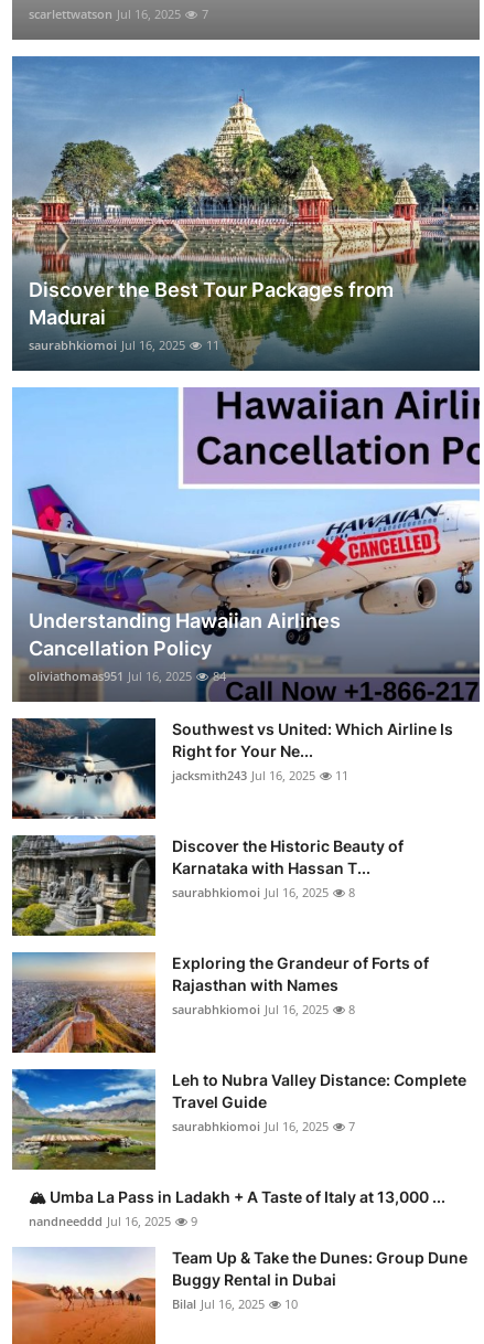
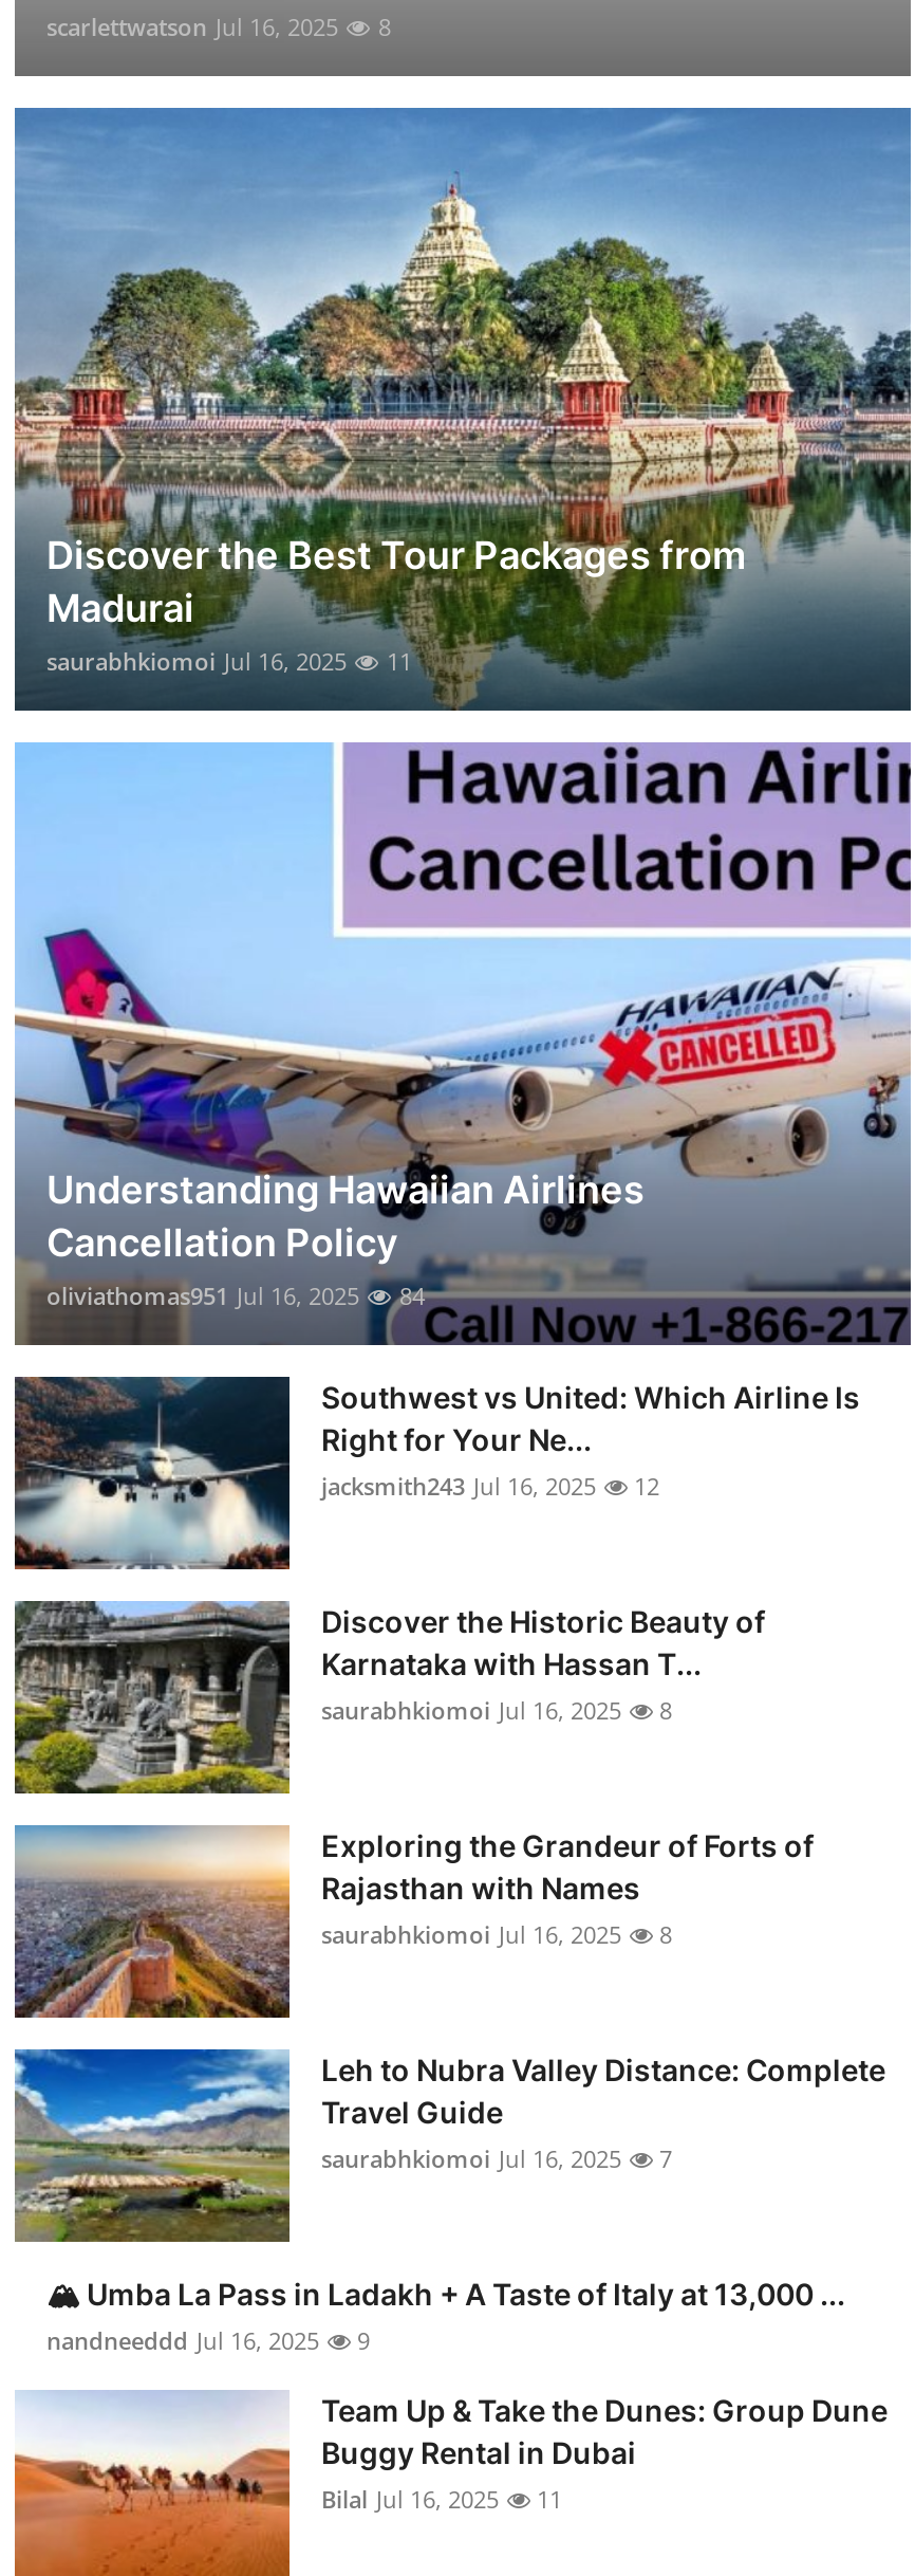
- scarlettwatson Jul 16, 2025 7
+ scarlettwatson Jul 16, 2025 8

- jacksmith243 Jul 16, 2025 11
+ jacksmith243 Jul 16, 2025 12

- Bilal Jul 16, 2025 10
+ Bilal Jul 16, 2025 11
